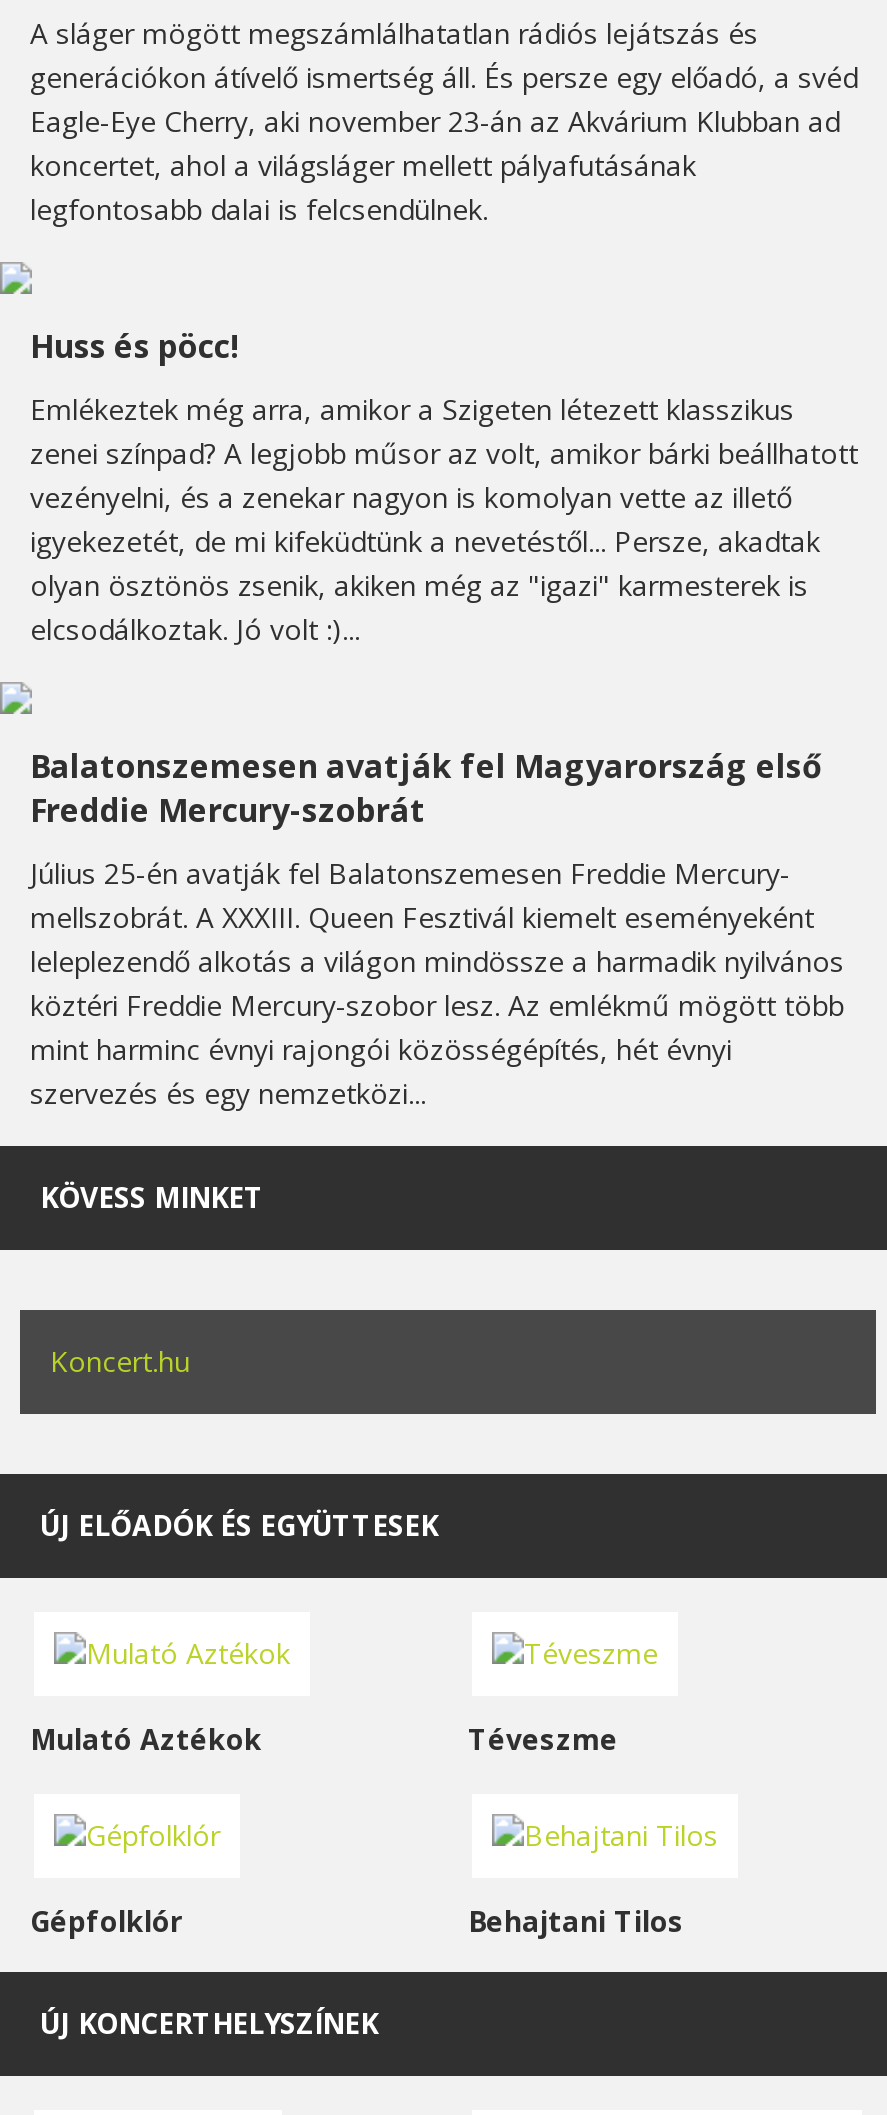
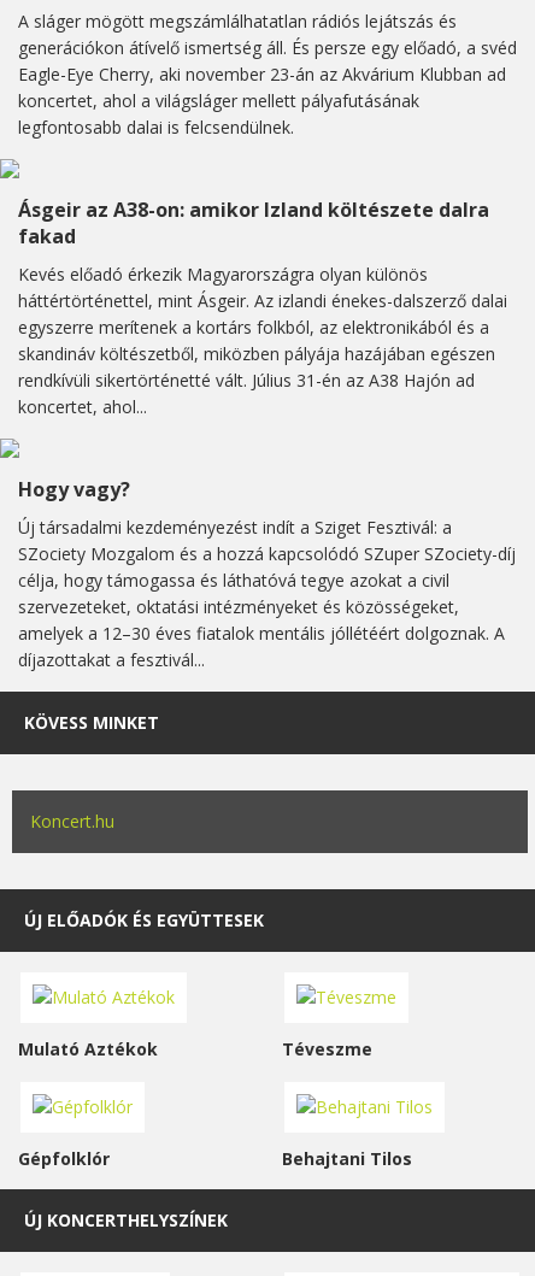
- Huss és pöcc!
+ Ásgeir az A38-on: amikor Izland költészete dalra
+ fakad

- Emlékeztek még arra, amikor a Szigeten létezett klasszikus
- zenei színpad? A legjobb műsor az volt, amikor bárki beállhatott
- vezényelni, és a zenekar nagyon is komolyan vette az illető
- igyekezetét, de mi kifeküdtünk a nevetéstől... Persze, akadtak
- olyan ösztönös zsenik, akiken még az "igazi" karmesterek is
- elcsodálkoztak. Jó volt :)...
+ Kevés előadó érkezik Magyarországra olyan különös
+ háttértörténettel, mint Ásgeir. Az izlandi énekes-dalszerző dalai
+ egyszerre merítenek a kortárs folkból, az elektronikából és a
+ skandináv költészetből, miközben pályája hazájában egészen
+ rendkívüli sikertörténetté vált. Július 31-én az A38 Hajón ad
+ koncertet, ahol...

- Balatonszemesen avatják fel Magyarország első
- Freddie Mercury-szobrát
+ Hogy vagy?

- Július 25-én avatják fel Balatonszemesen Freddie Mercury-
- mellszobrát. A XXXIII. Queen Fesztivál kiemelt eseményeként
- leleplezendő alkotás a világon mindössze a harmadik nyilvános
- köztéri Freddie Mercury-szobor lesz. Az emlékmű mögött több
- mint harminc évnyi rajongói közösségépítés, hét évnyi
- szervezés és egy nemzetközi...
+ Új társadalmi kezdeményezést indít a Sziget Fesztivál: a
+ SZociety Mozgalom és a hozzá kapcsolódó SZuper SZociety-díj
+ célja, hogy támogassa és láthatóvá tegye azokat a civil
+ szervezeteket, oktatási intézményeket és közösségeket,
+ amelyek a 12–30 éves fiatalok mentális jóllétéért dolgoznak. A
+ díjazottakat a fesztivál...
